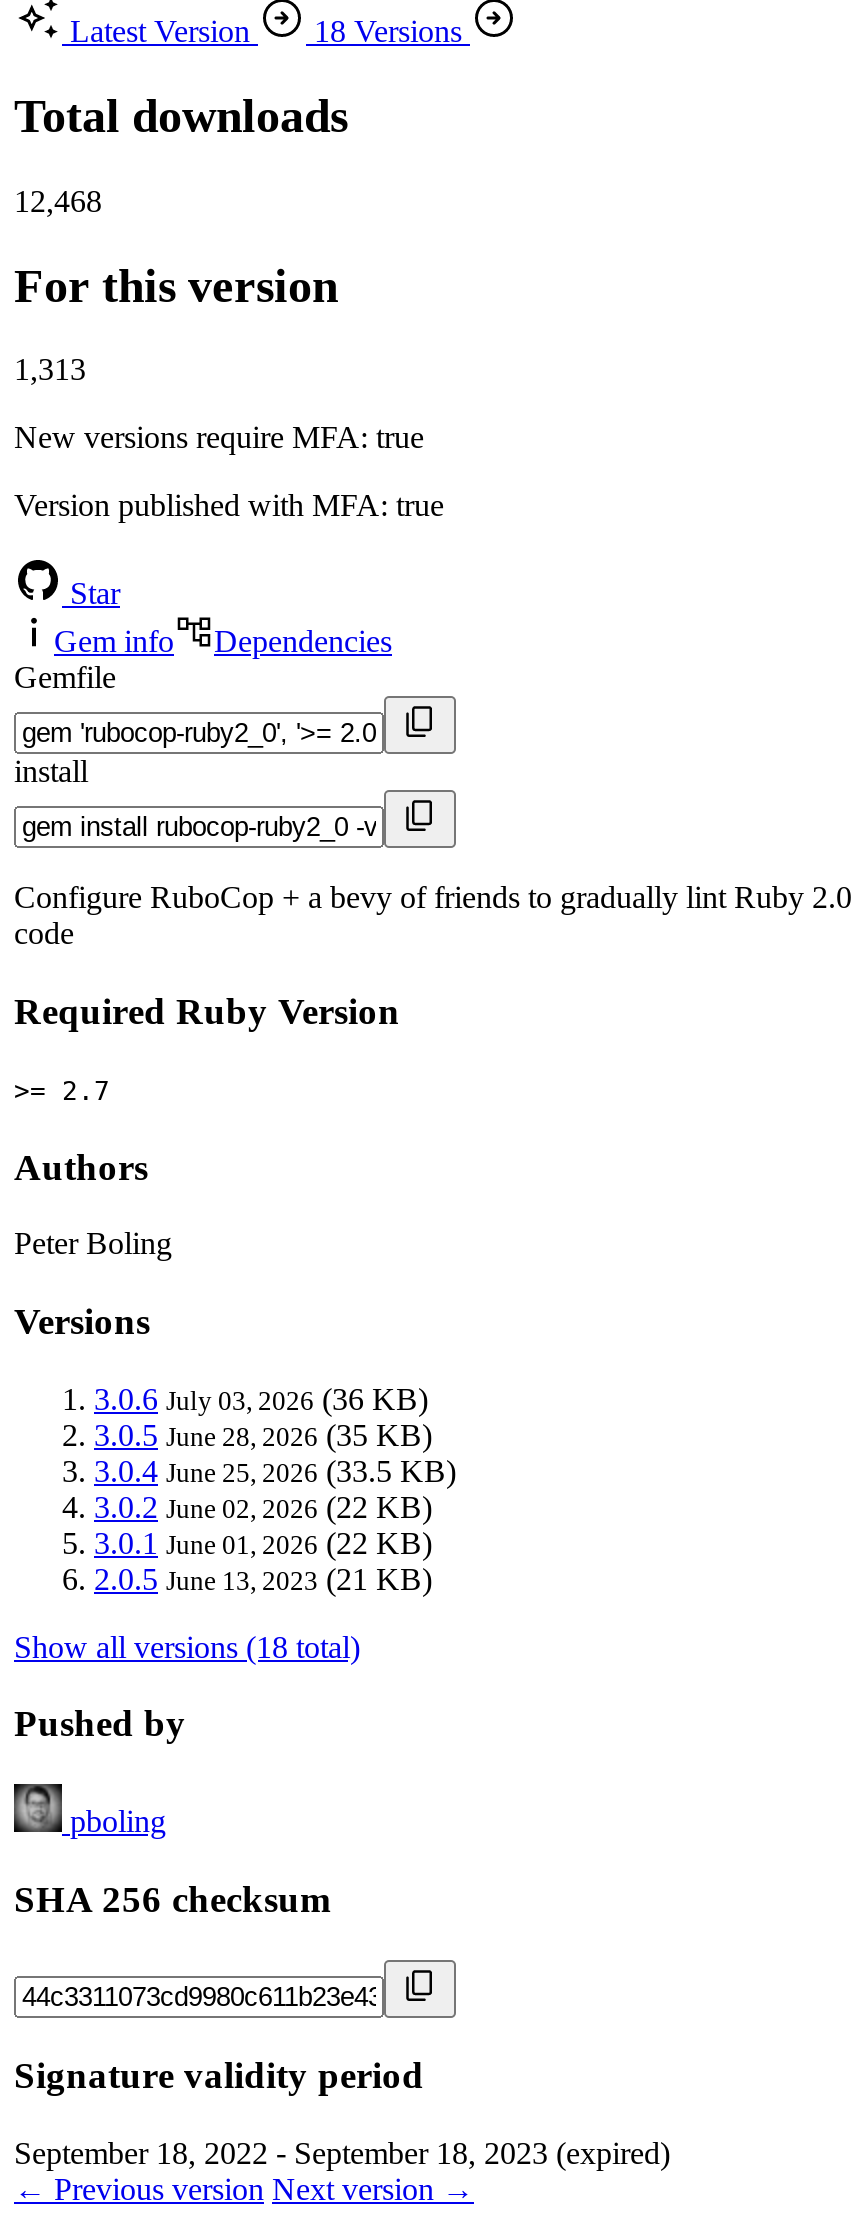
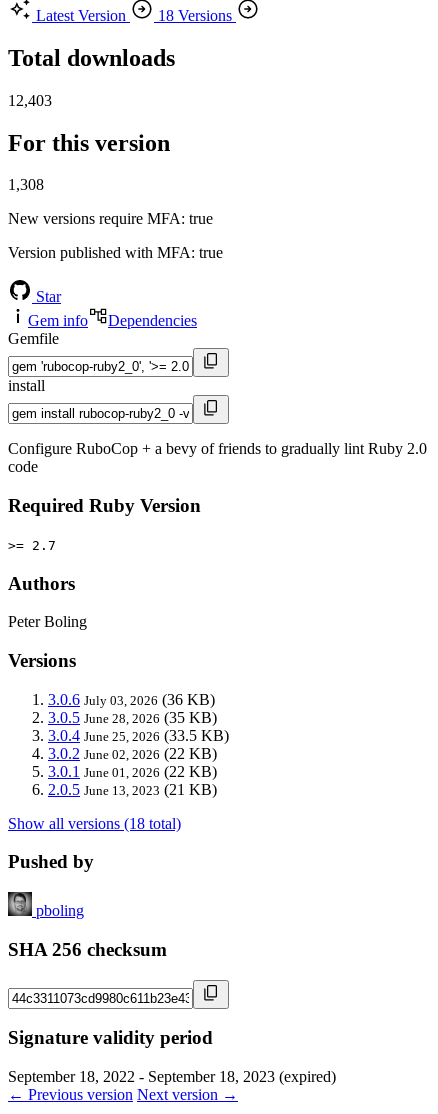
- 12,468
+ 12,403

- 1,313
+ 1,308
